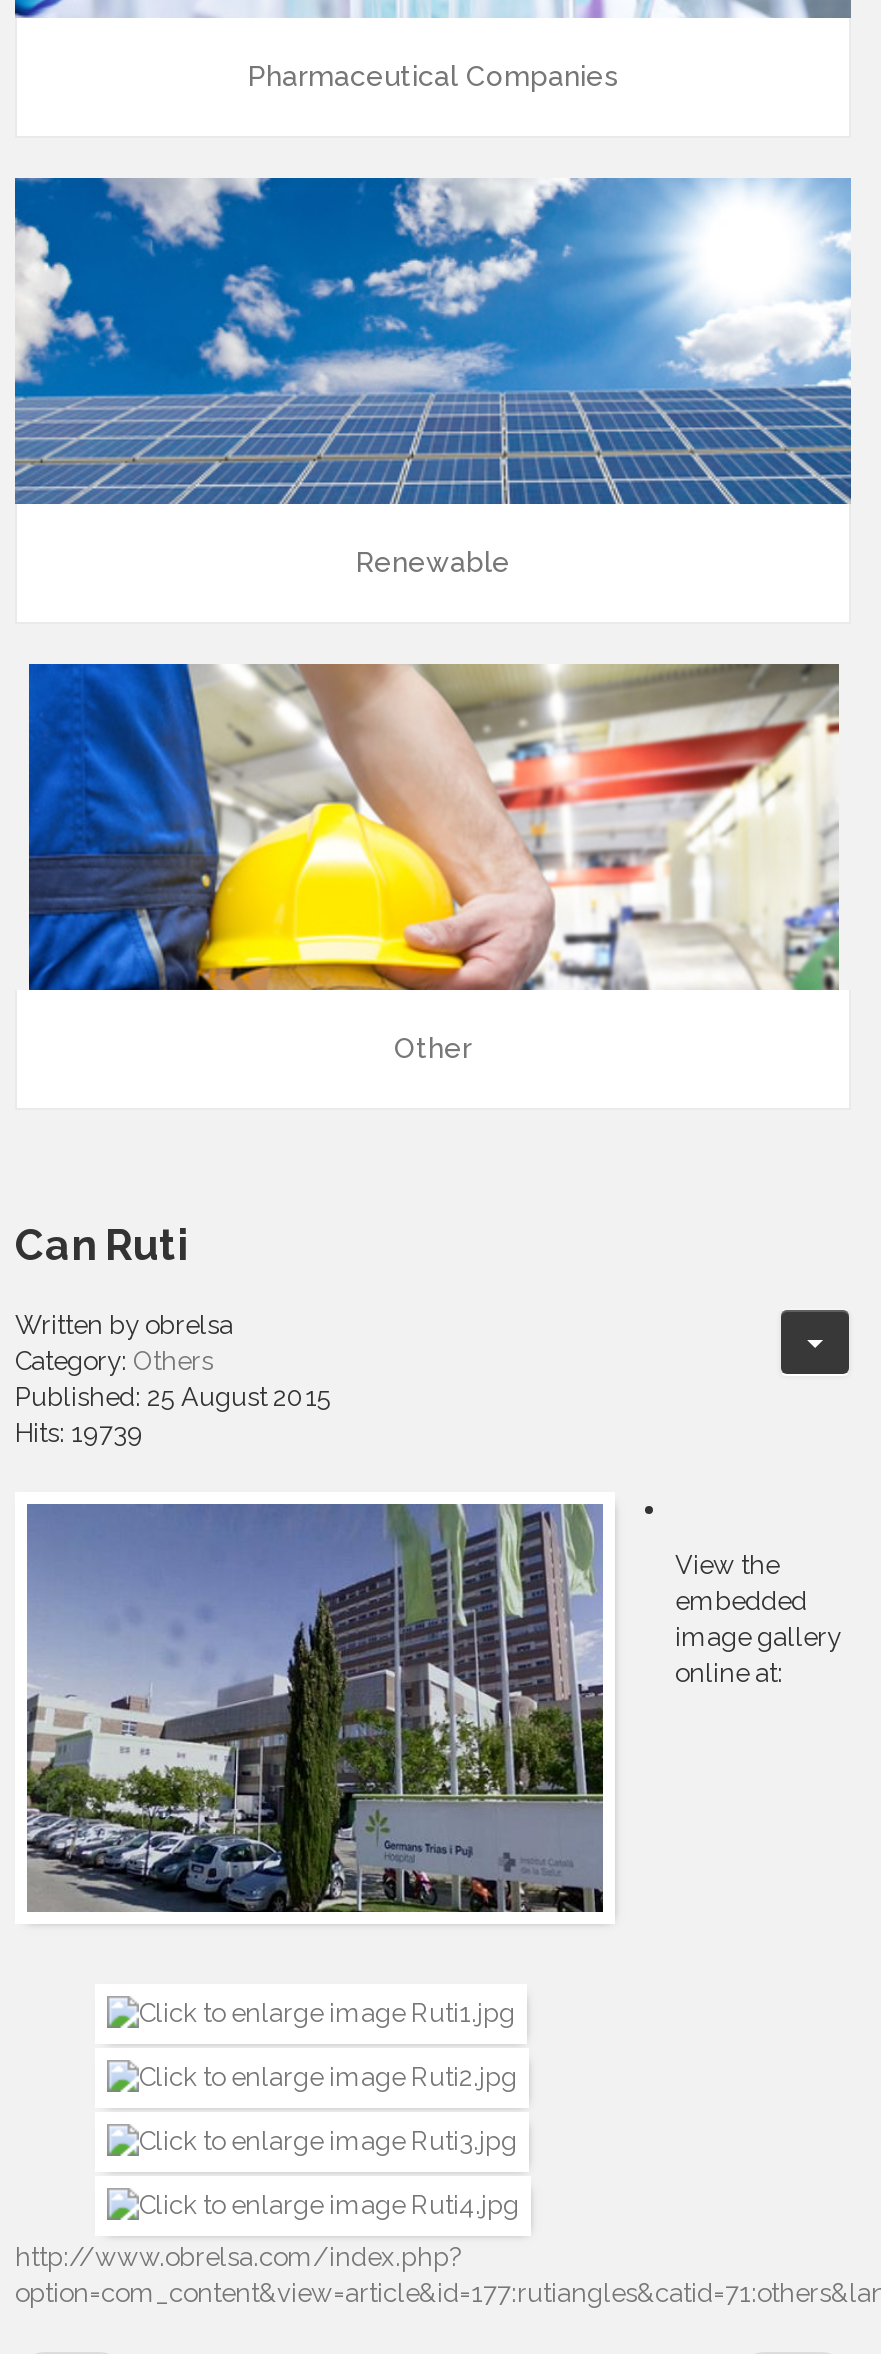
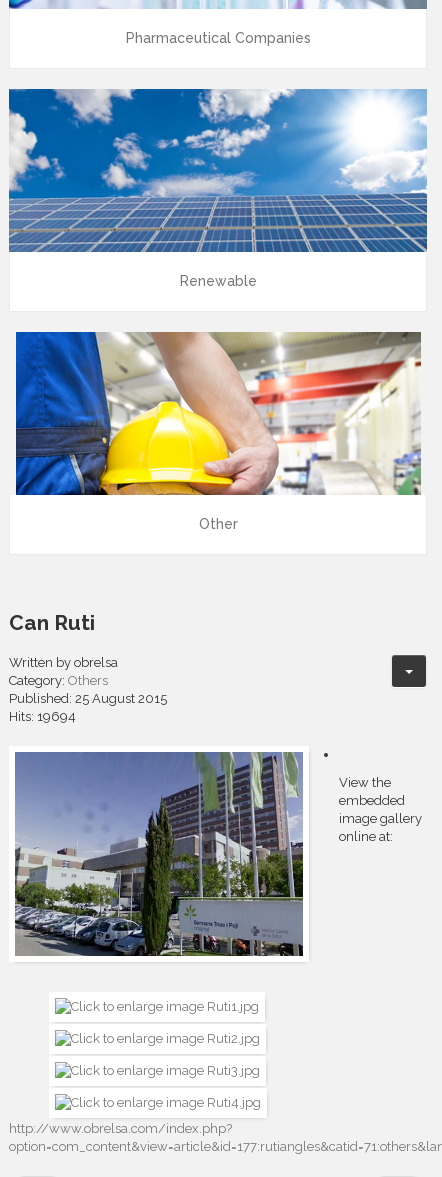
- Hits: 19739
+ Hits: 19694
